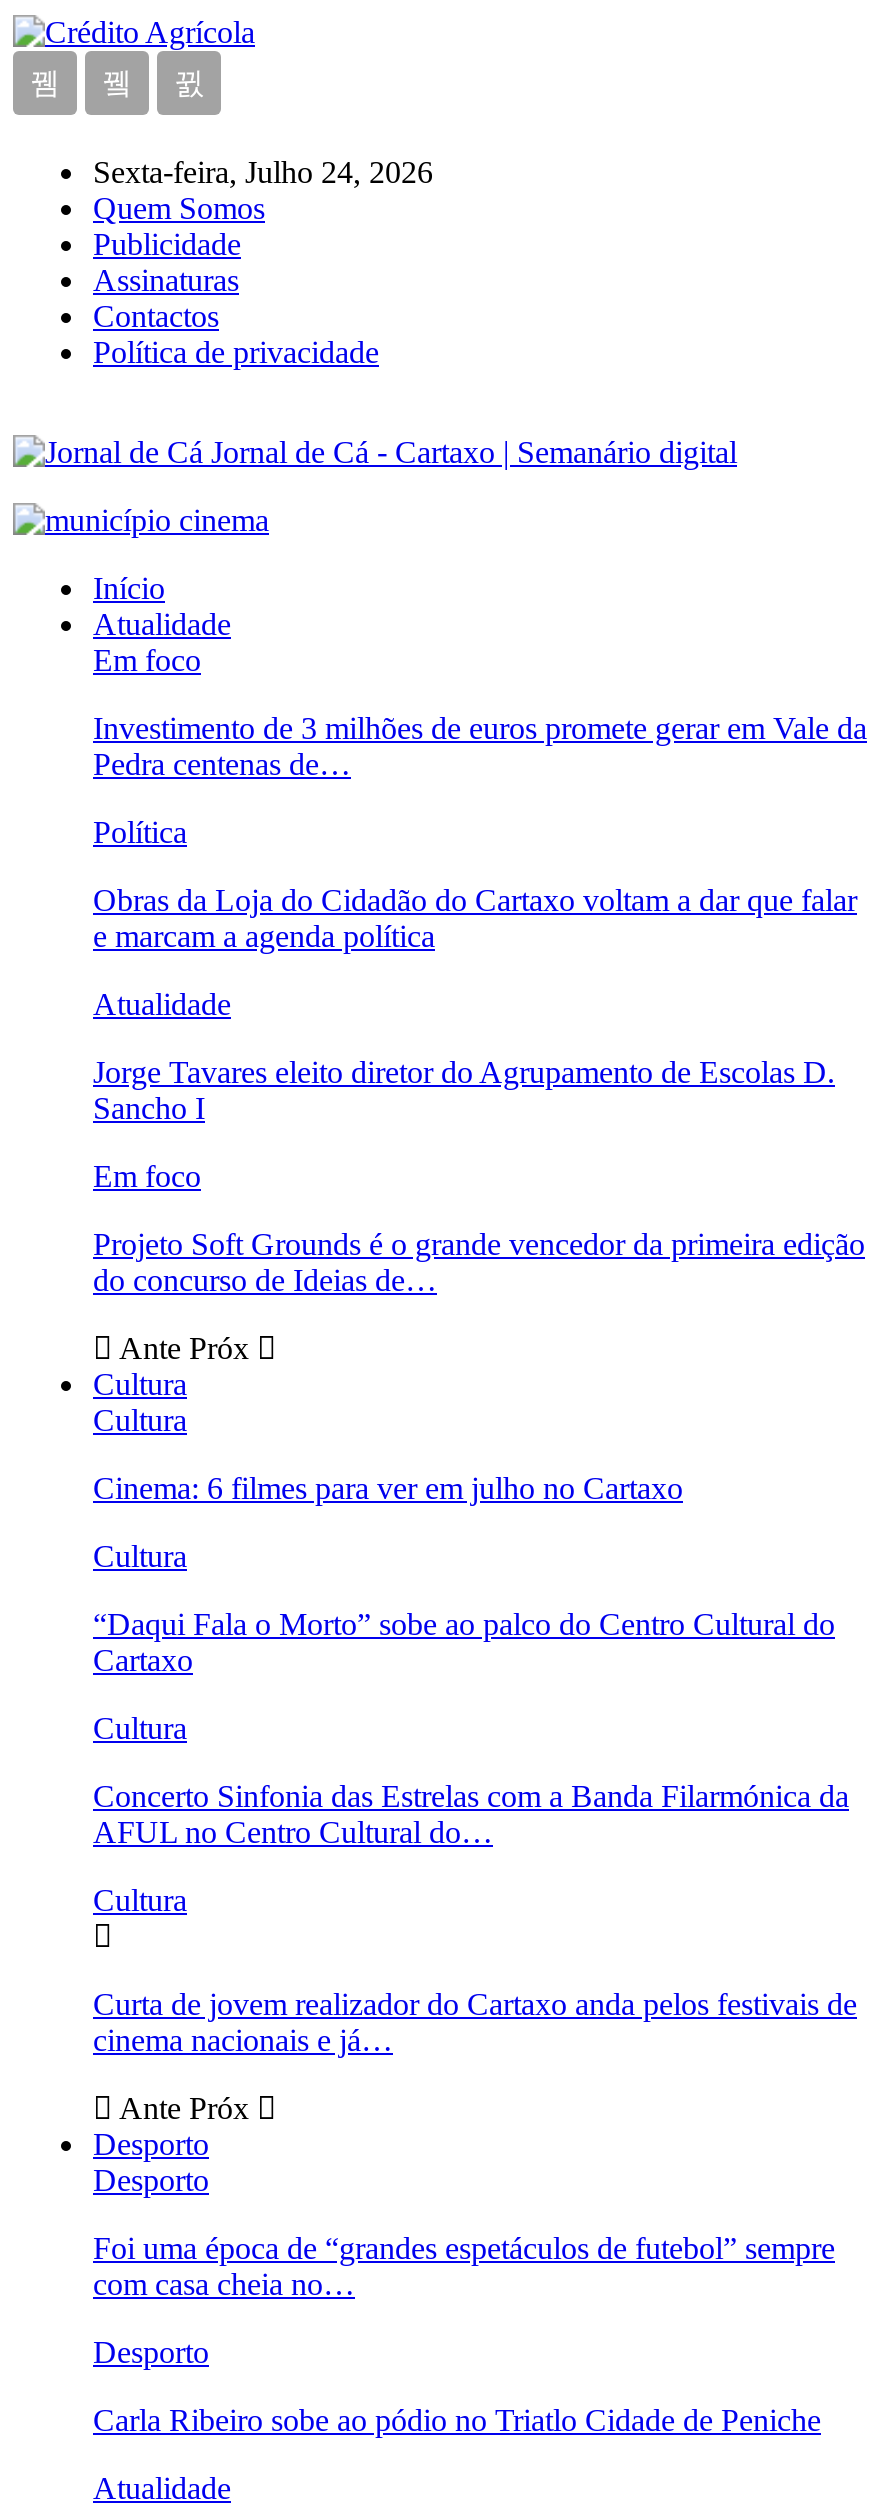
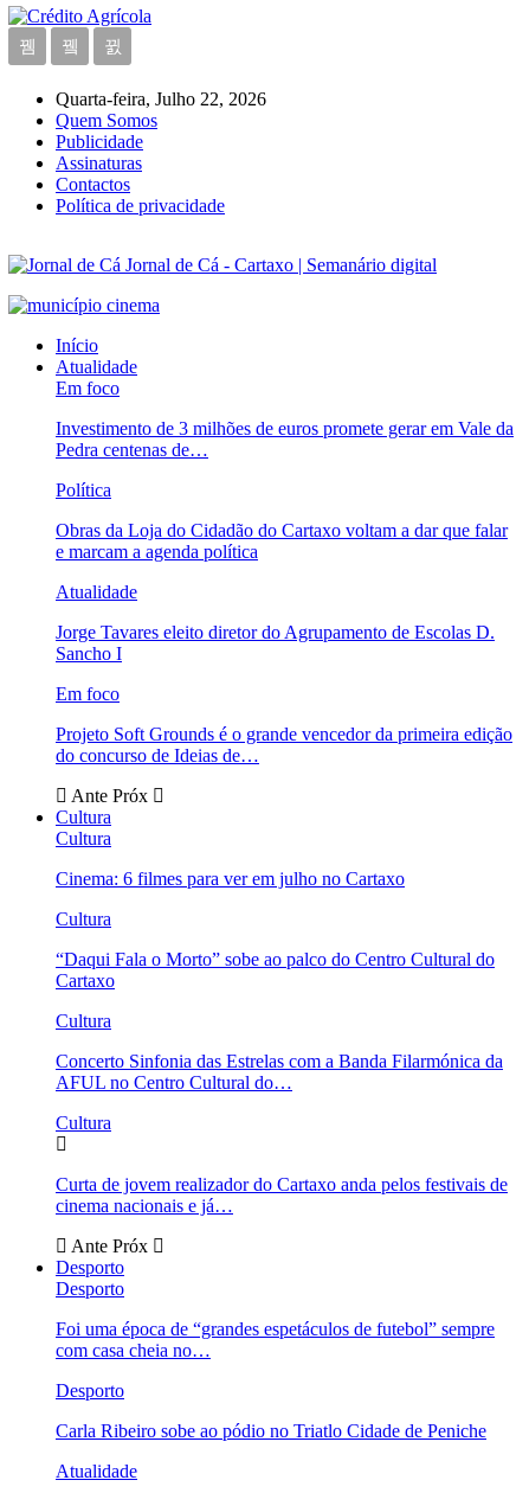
- Sexta-feira, Julho 24, 2026
+ Quarta-feira, Julho 22, 2026
